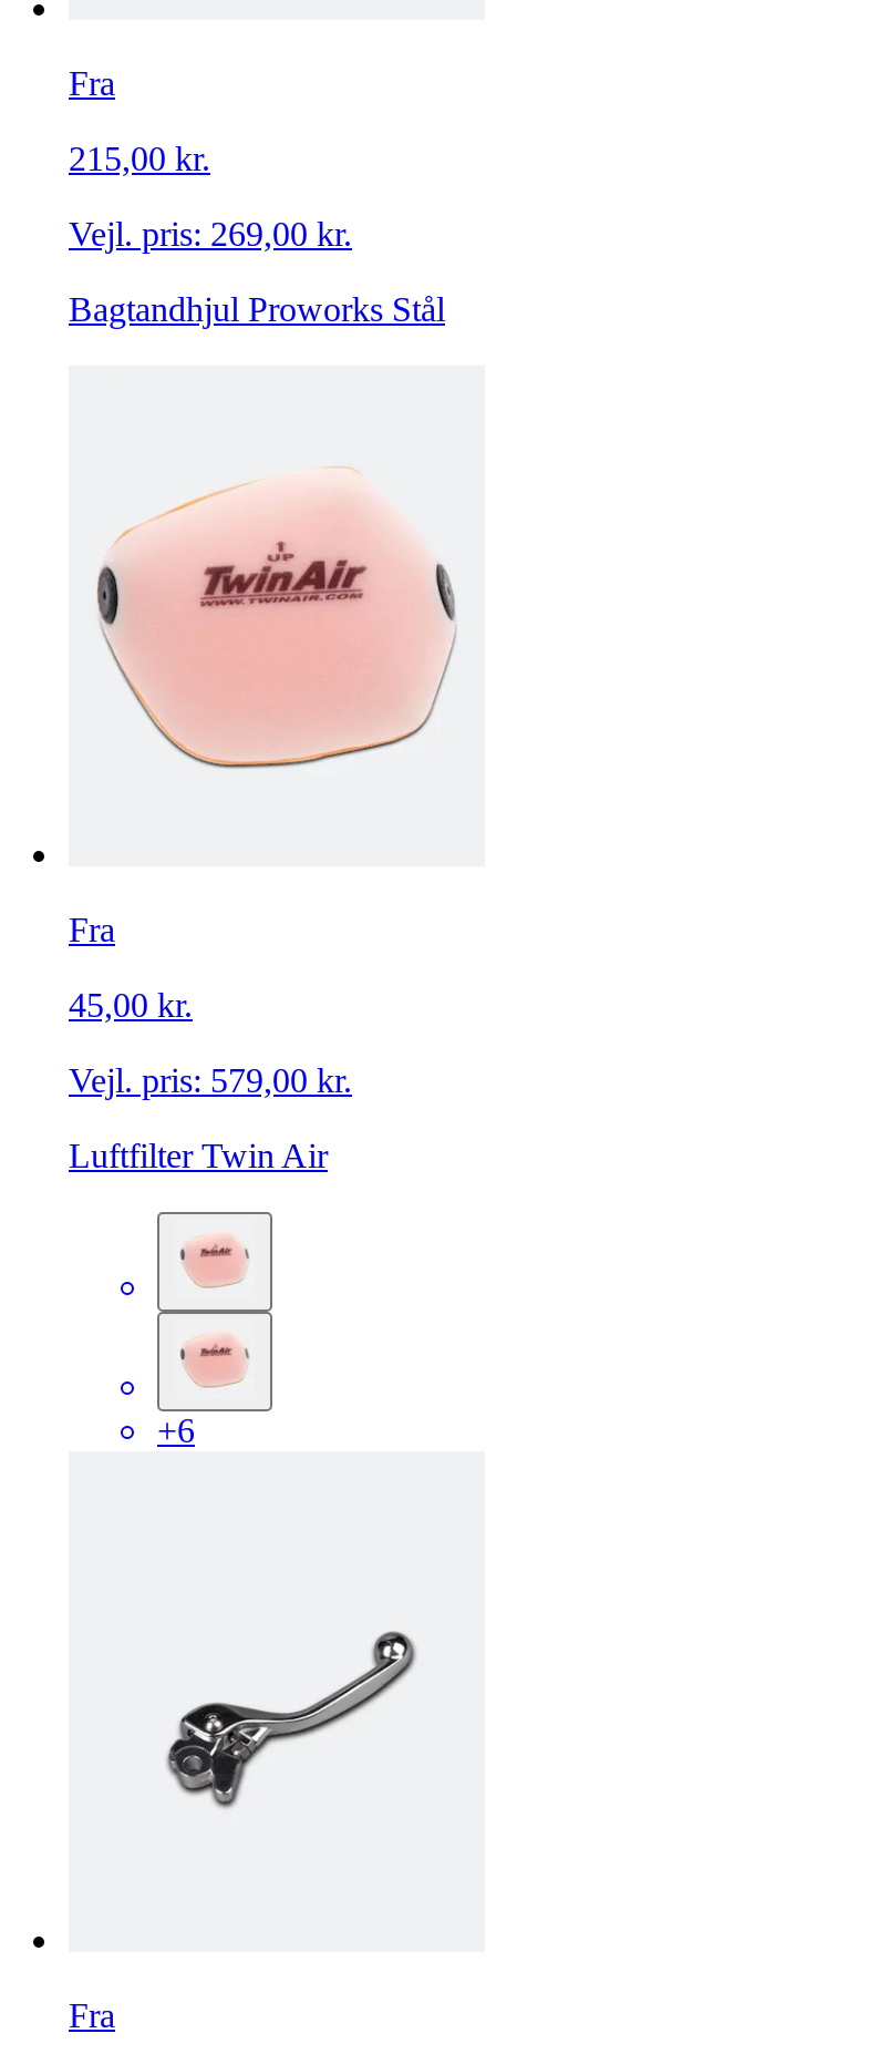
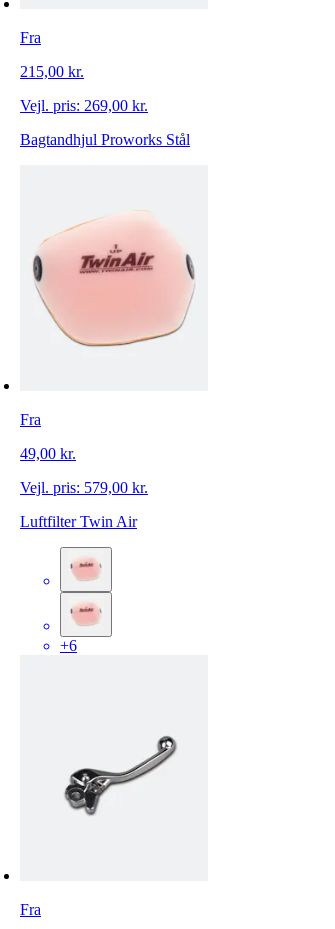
- 45,00 kr.
+ 49,00 kr.
